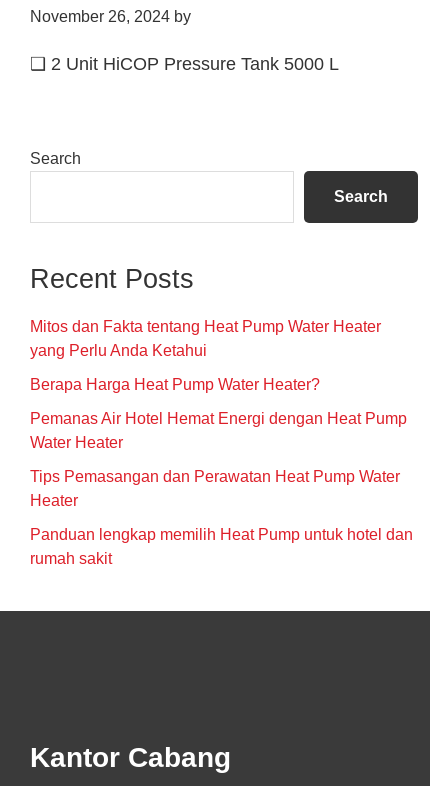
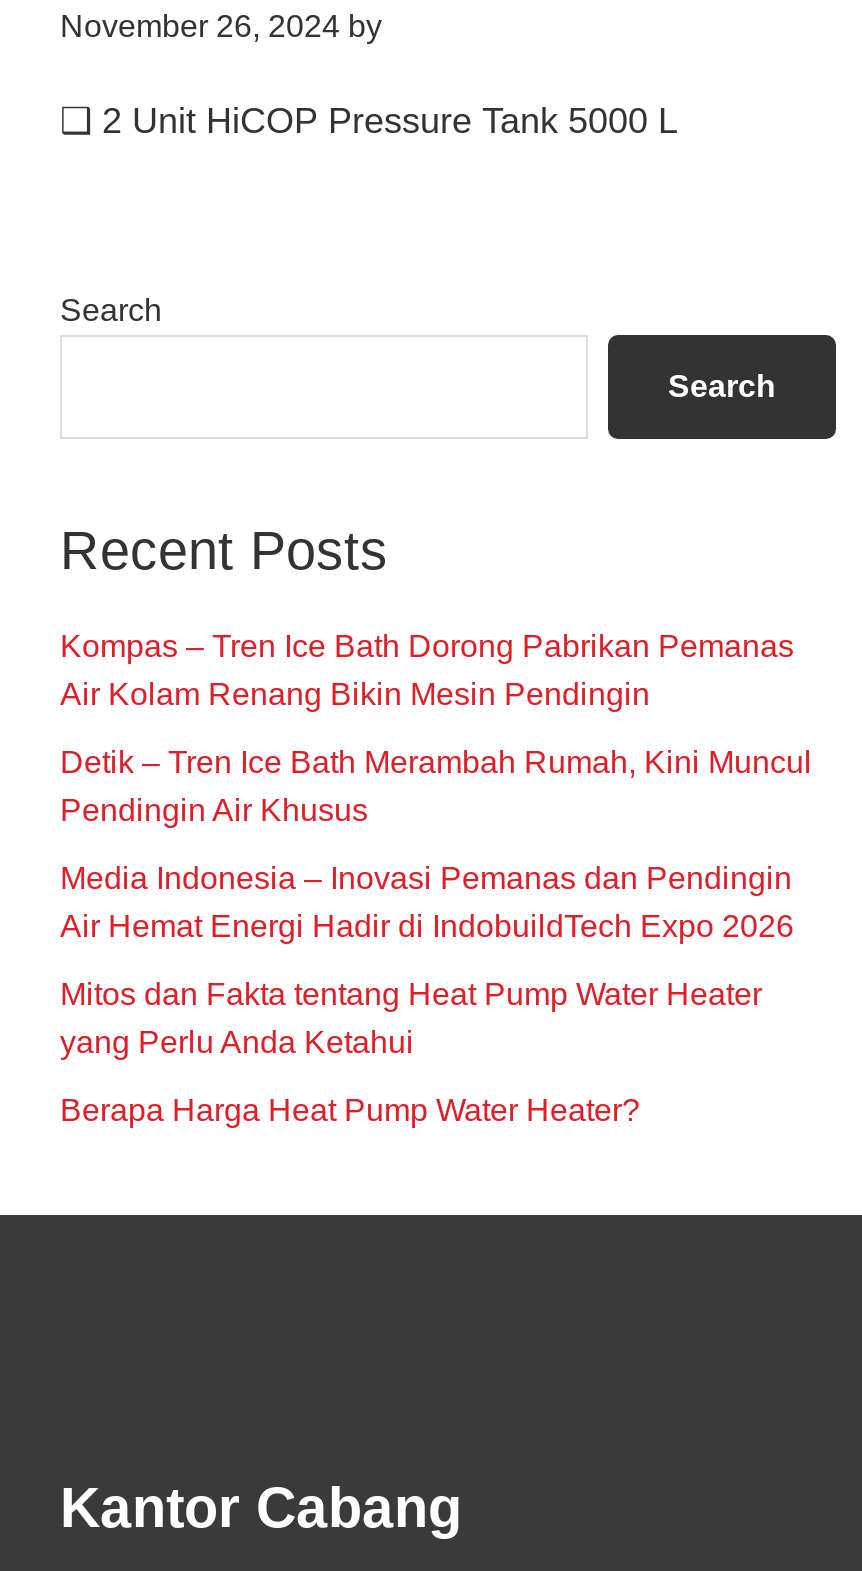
+ Kompas – Tren Ice Bath Dorong Pabrikan Pemanas
+ Air Kolam Renang Bikin Mesin Pendingin
+ Detik – Tren Ice Bath Merambah Rumah, Kini Muncul
+ Pendingin Air Khusus
+ Media Indonesia – Inovasi Pemanas dan Pendingin
+ Air Hemat Energi Hadir di IndobuildTech Expo 2026

moved down: Mitos dan Fakta tentang Heat Pump Water Heater | yang Perlu Anda Ketahui | Berapa Harga Heat Pump Water Heater?

- Pemanas Air Hotel Hemat Energi dengan Heat Pump
- Water Heater
- Tips Pemasangan dan Perawatan Heat Pump Water
- Heater
- Panduan lengkap memilih Heat Pump untuk hotel dan
- rumah sakit
